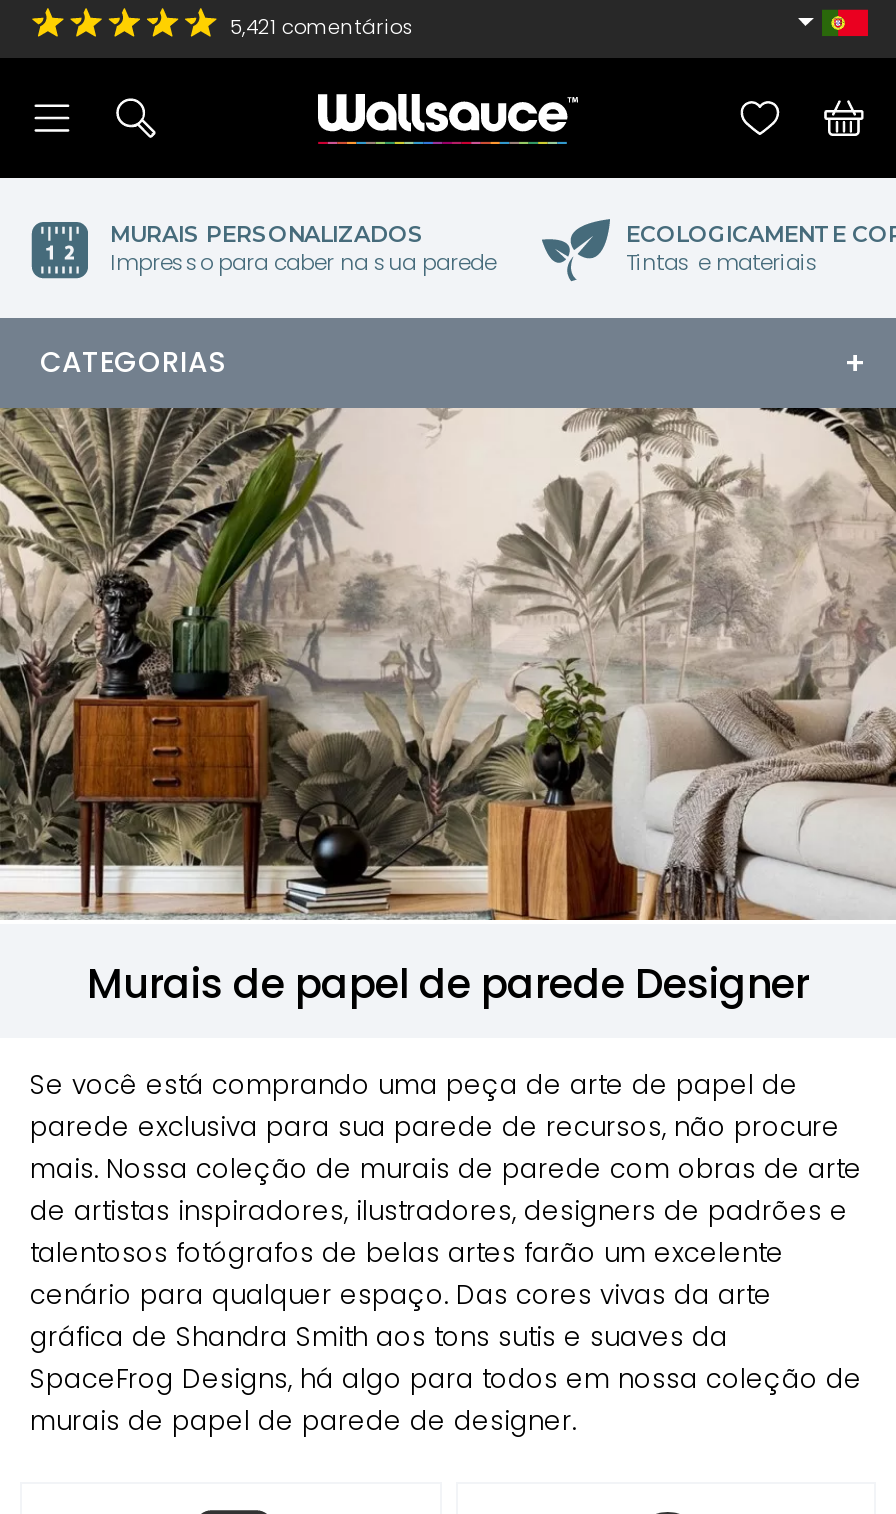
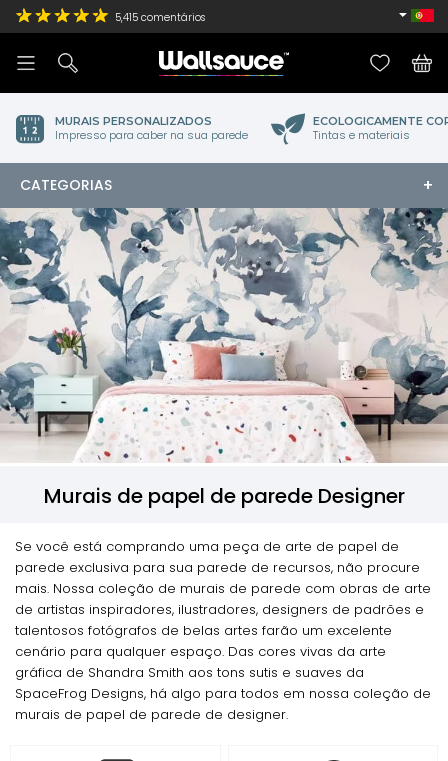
- 5,421 comentários
+ 5,415 comentários

- [image]
+ [image]
